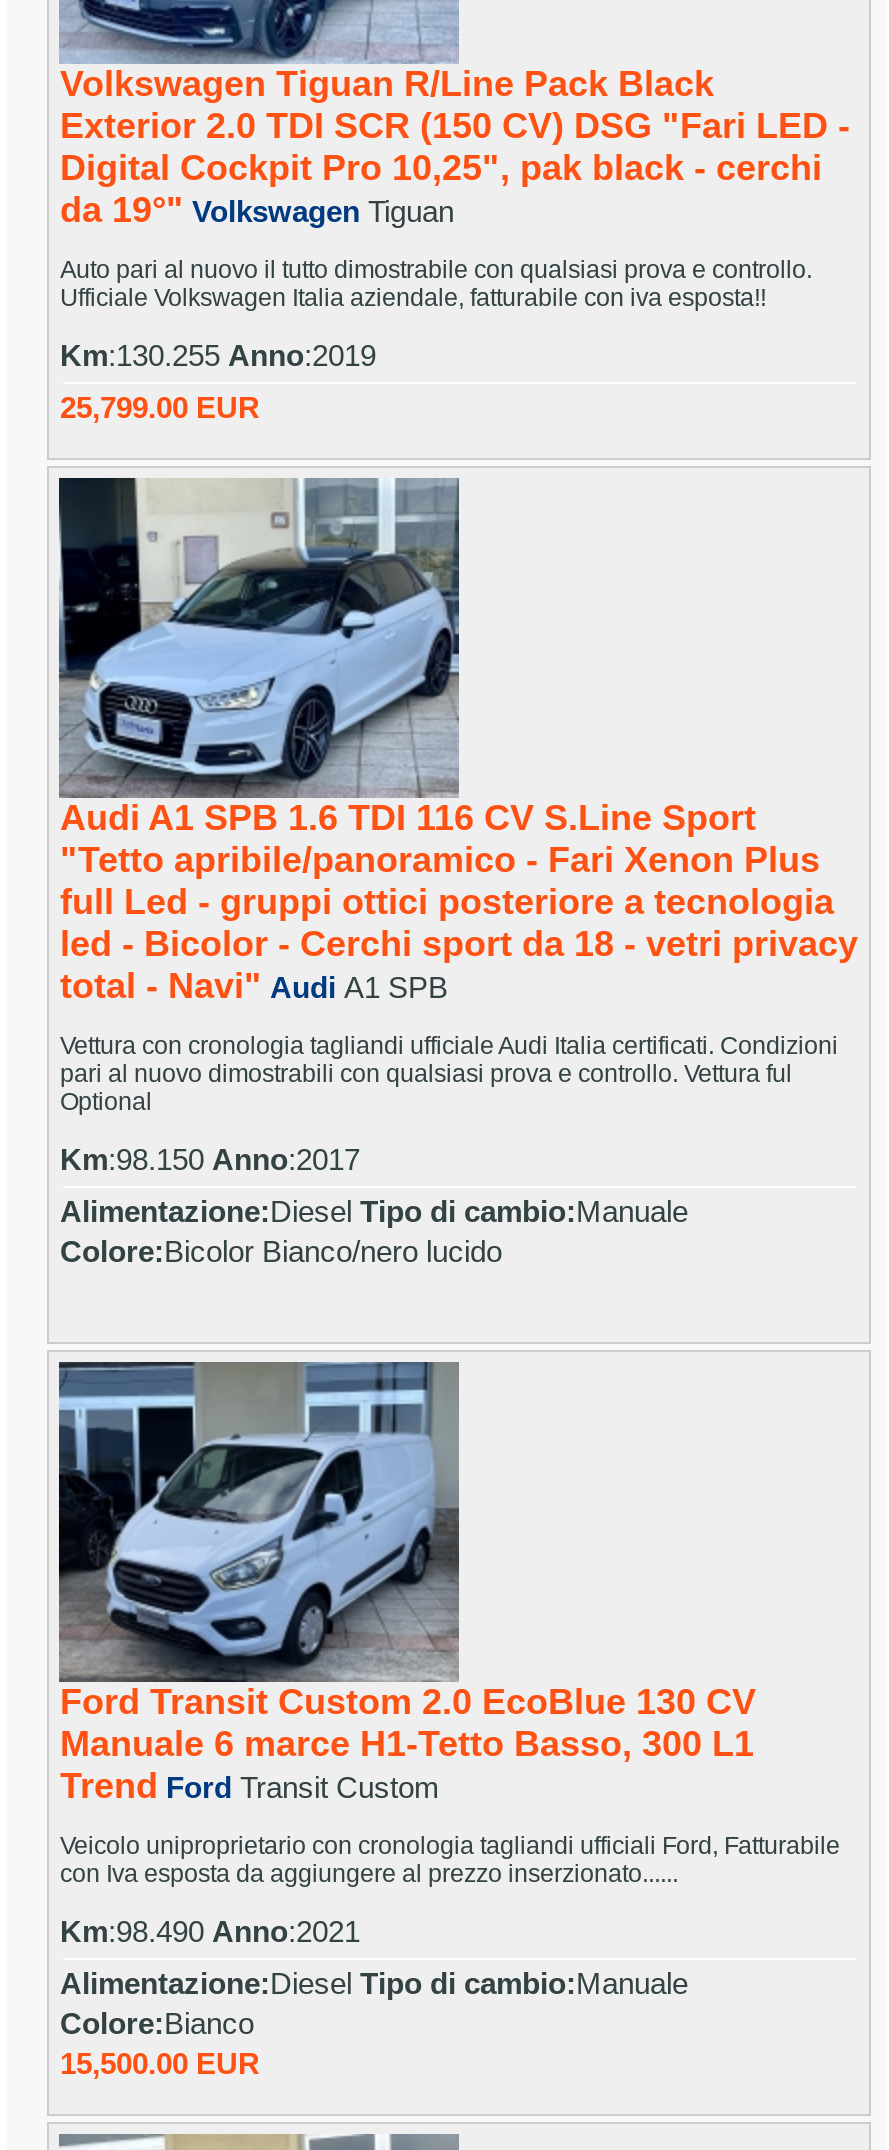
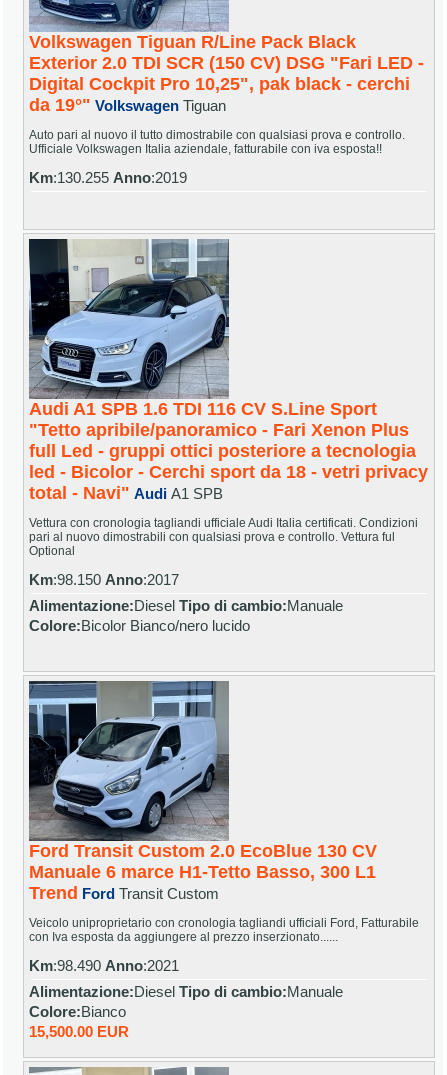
- 25,799.00 EUR
